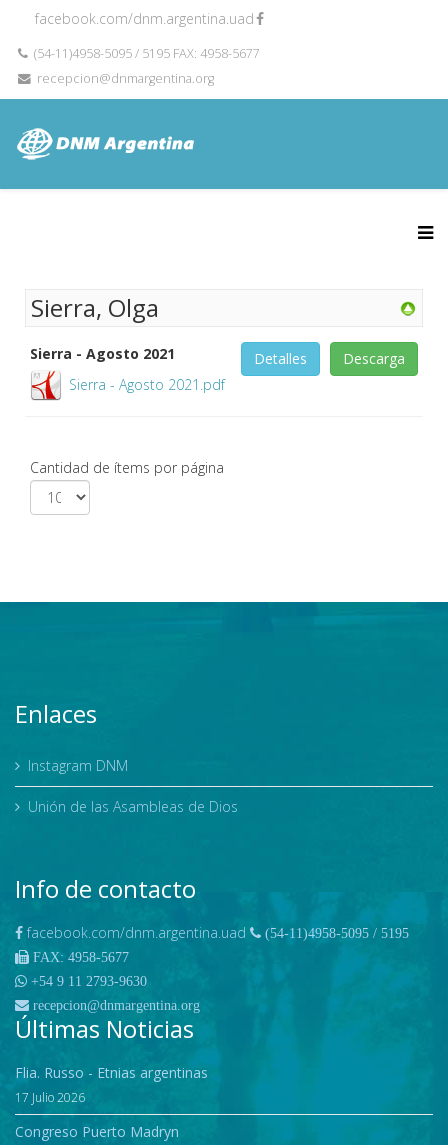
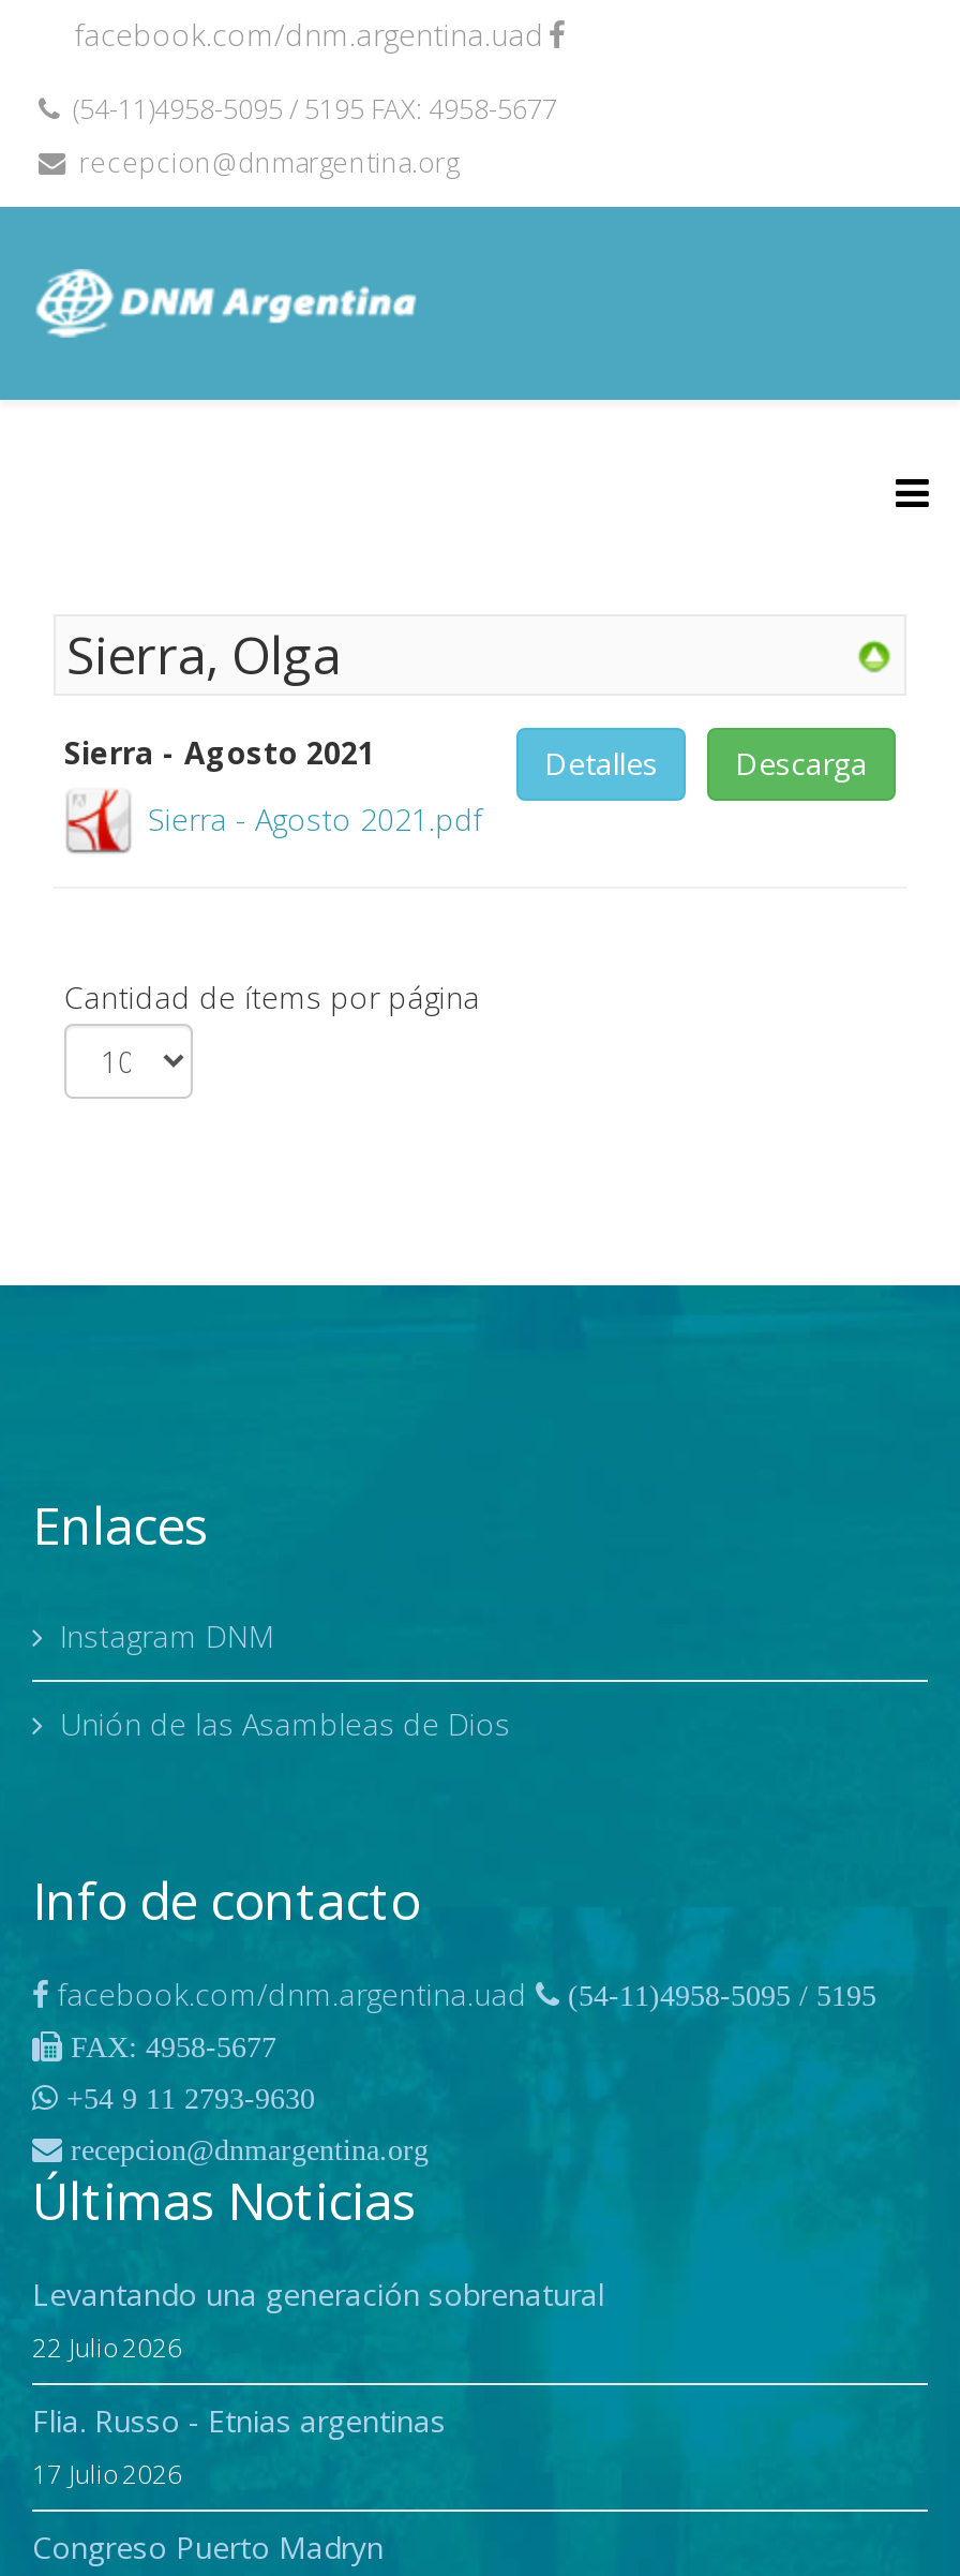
+ Levantando una generación sobrenatural
+ 22 Julio 2026
